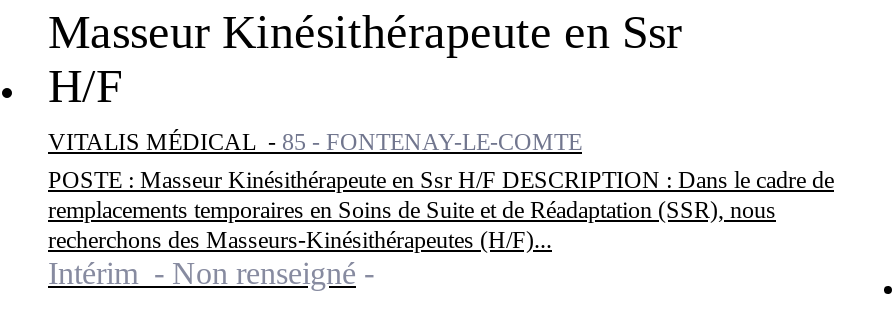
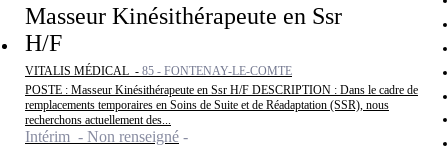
- recherchons des Masseurs-Kinésithérapeutes (H/F)...
+ recherchons actuellement des...
